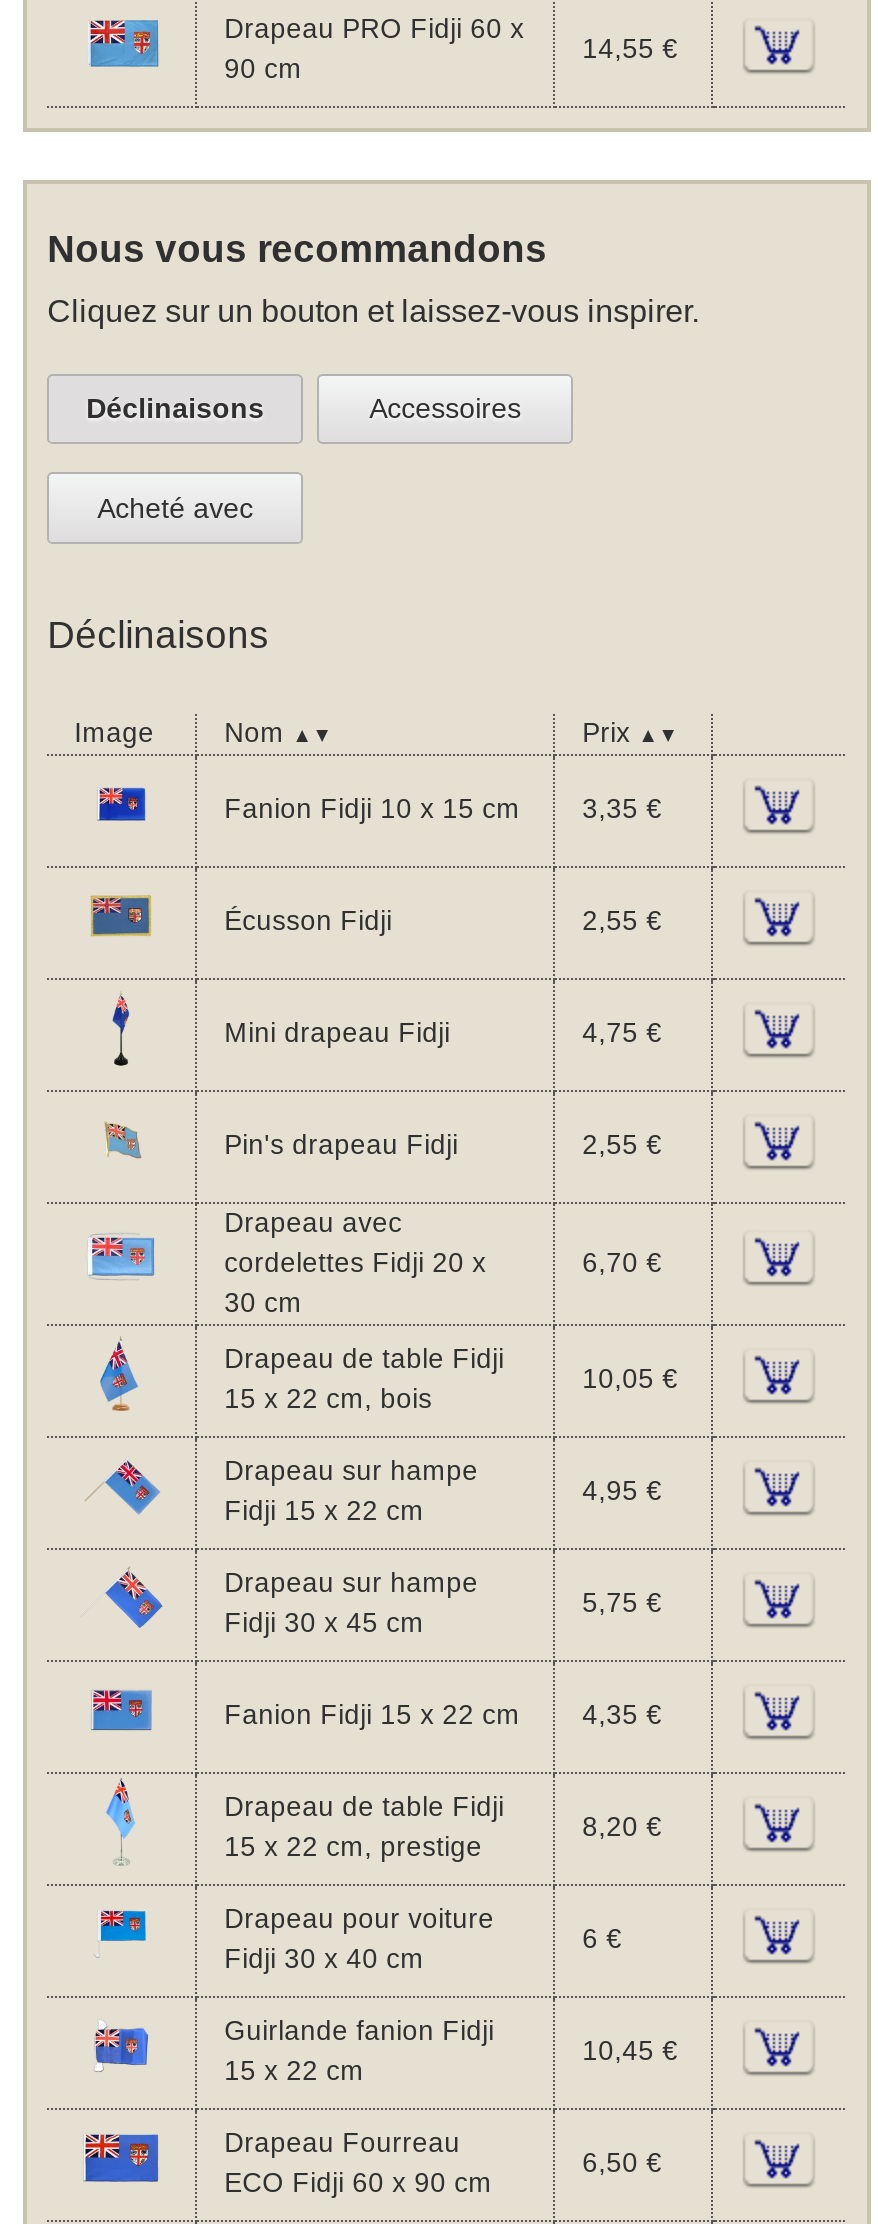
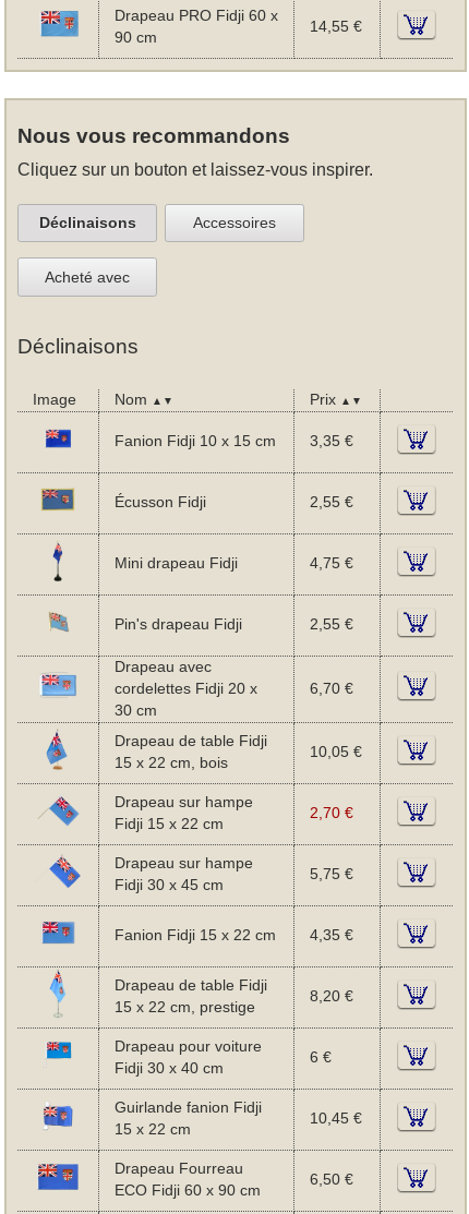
- 4,95 €
+ 2,70 €
